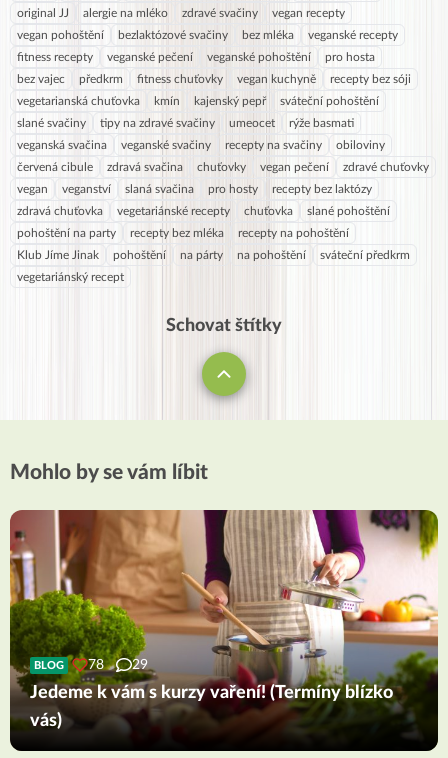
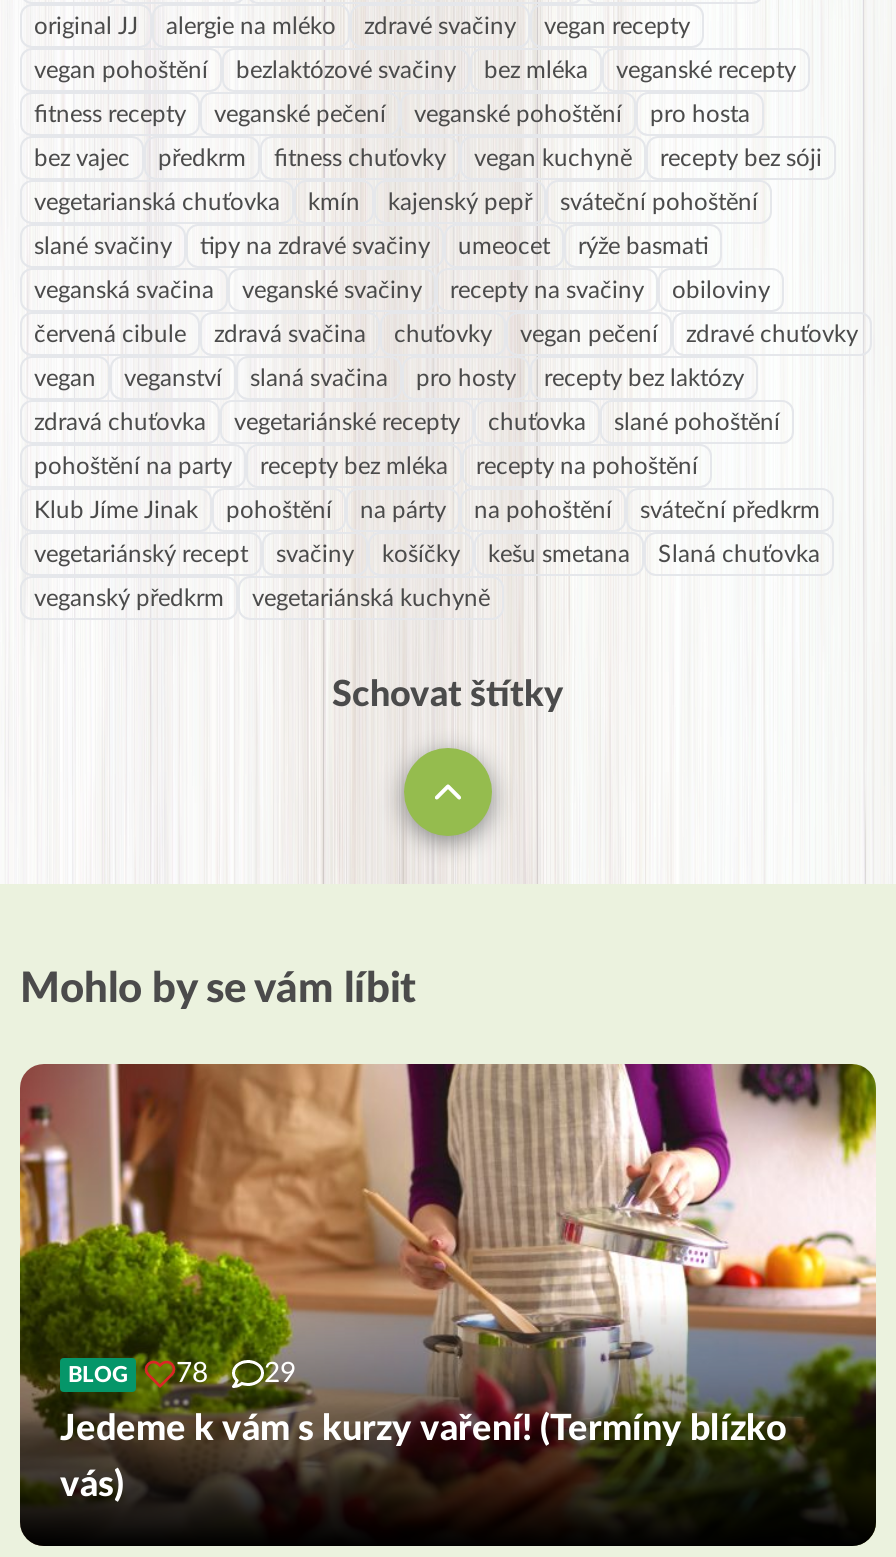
+ svačiny
+ košíčky
+ kešu smetana
+ Slaná chuťovka
+ veganský předkrm
+ vegetariánská kuchyně
